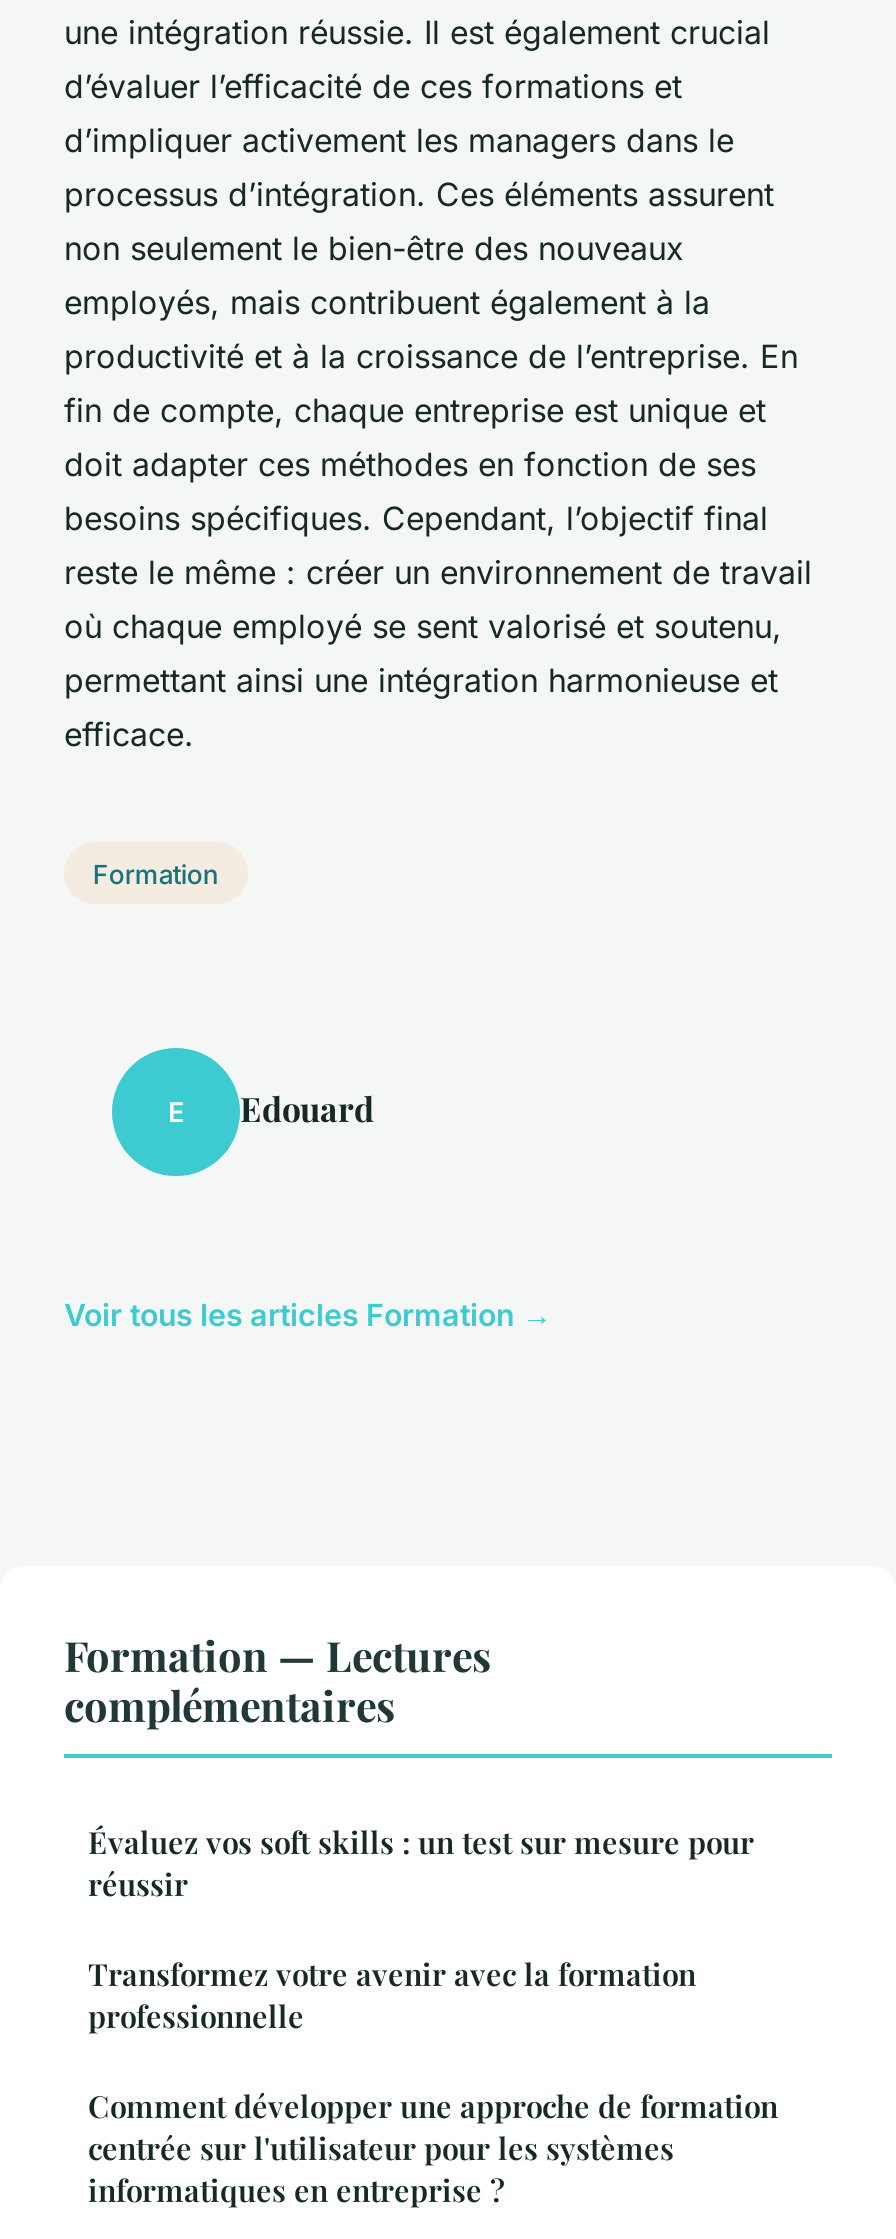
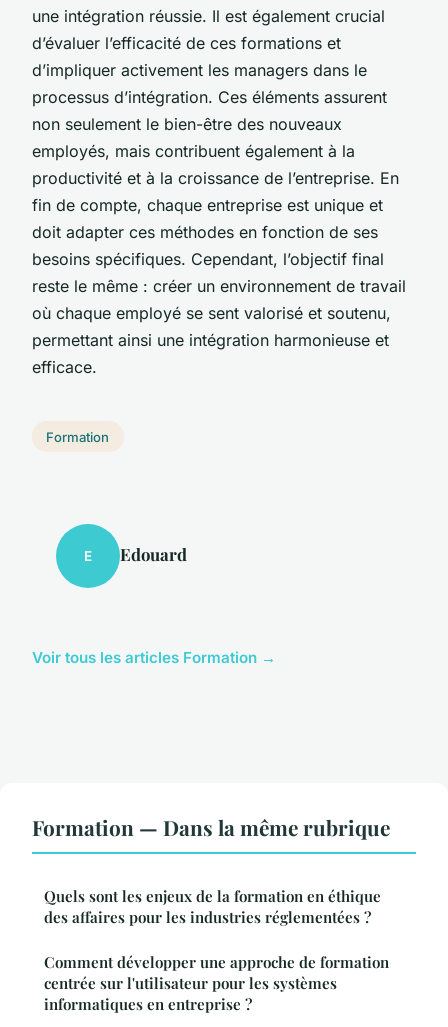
- Formation — Lectures
- complémentaires
- Évaluez vos soft skills : un test sur mesure pour
- réussir
- Transformez votre avenir avec la formation
- professionnelle
+ Formation — Dans la même rubrique
+ Quels sont les enjeux de la formation en éthique
+ des affaires pour les industries réglementées ?
